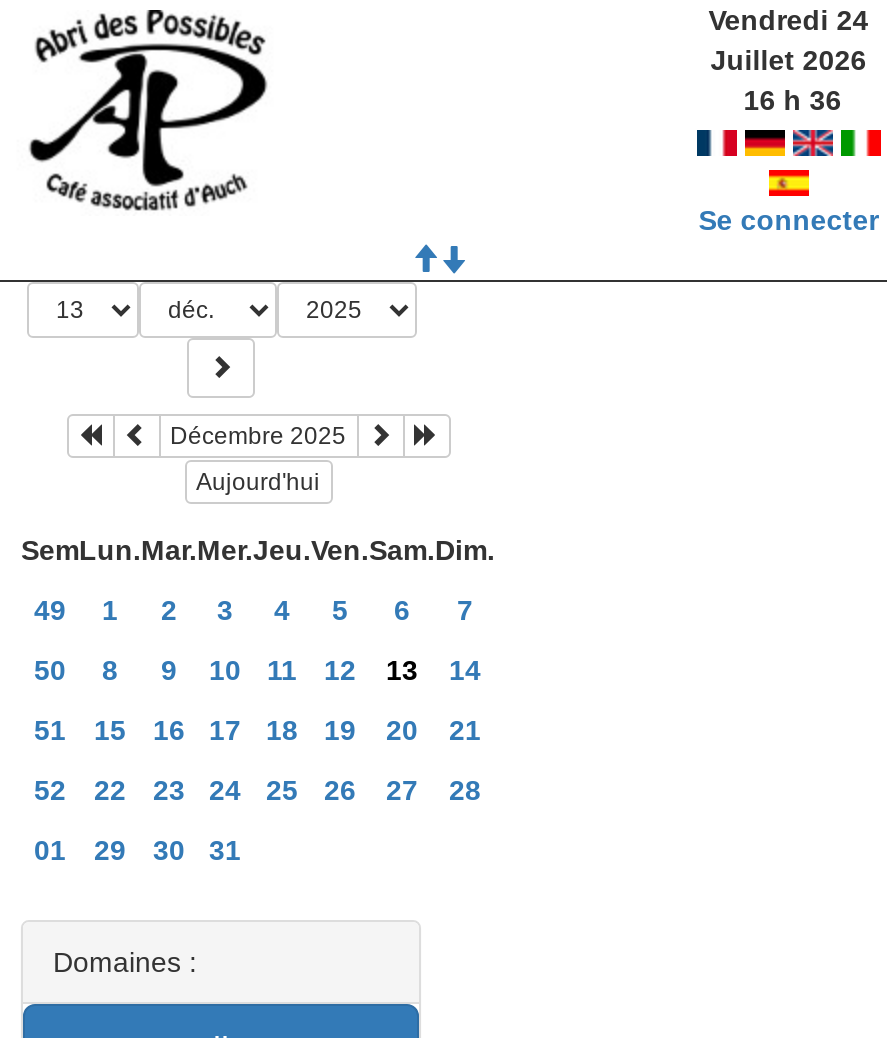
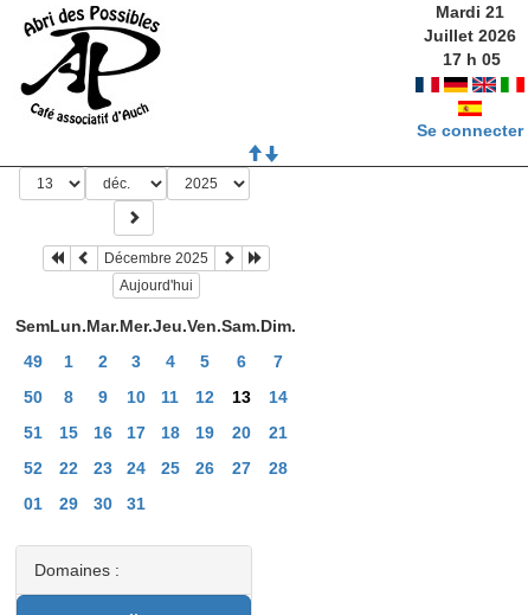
- Vendredi 24
+ Mardi 21

- 16 h 36
+ 17 h 05
